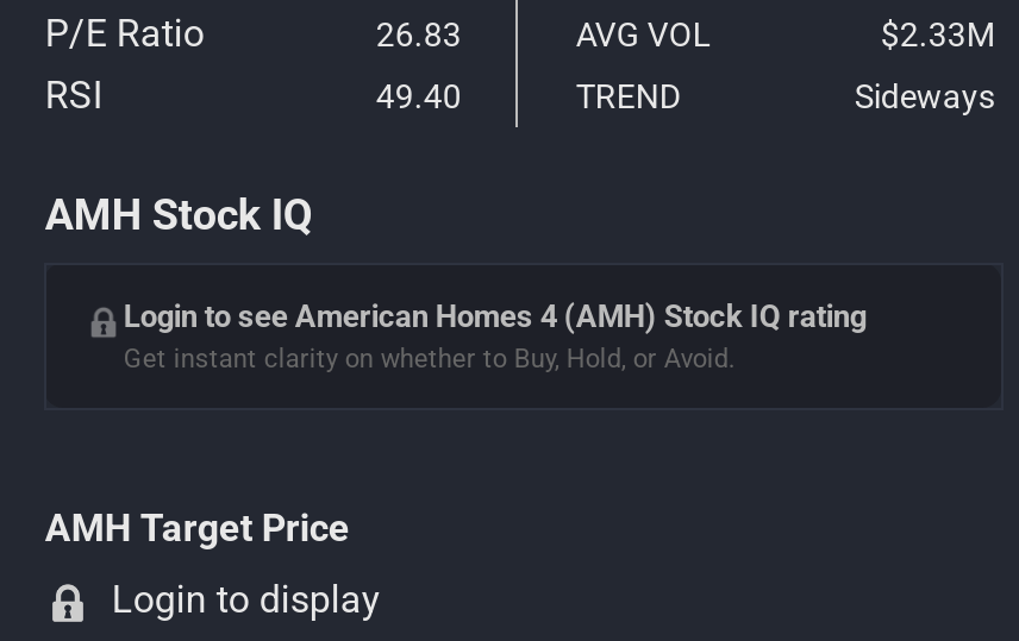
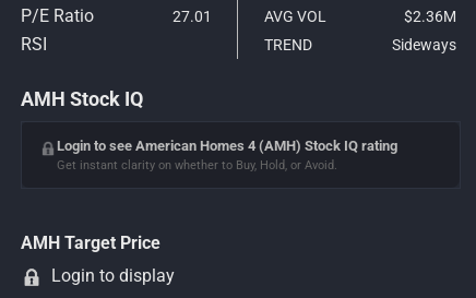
- 26.83
+ 27.01

- $2.33M
+ $2.36M

- 49.40
